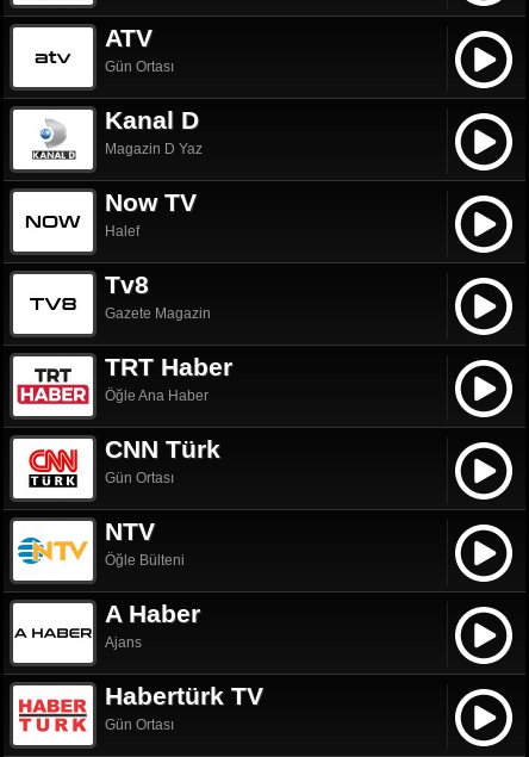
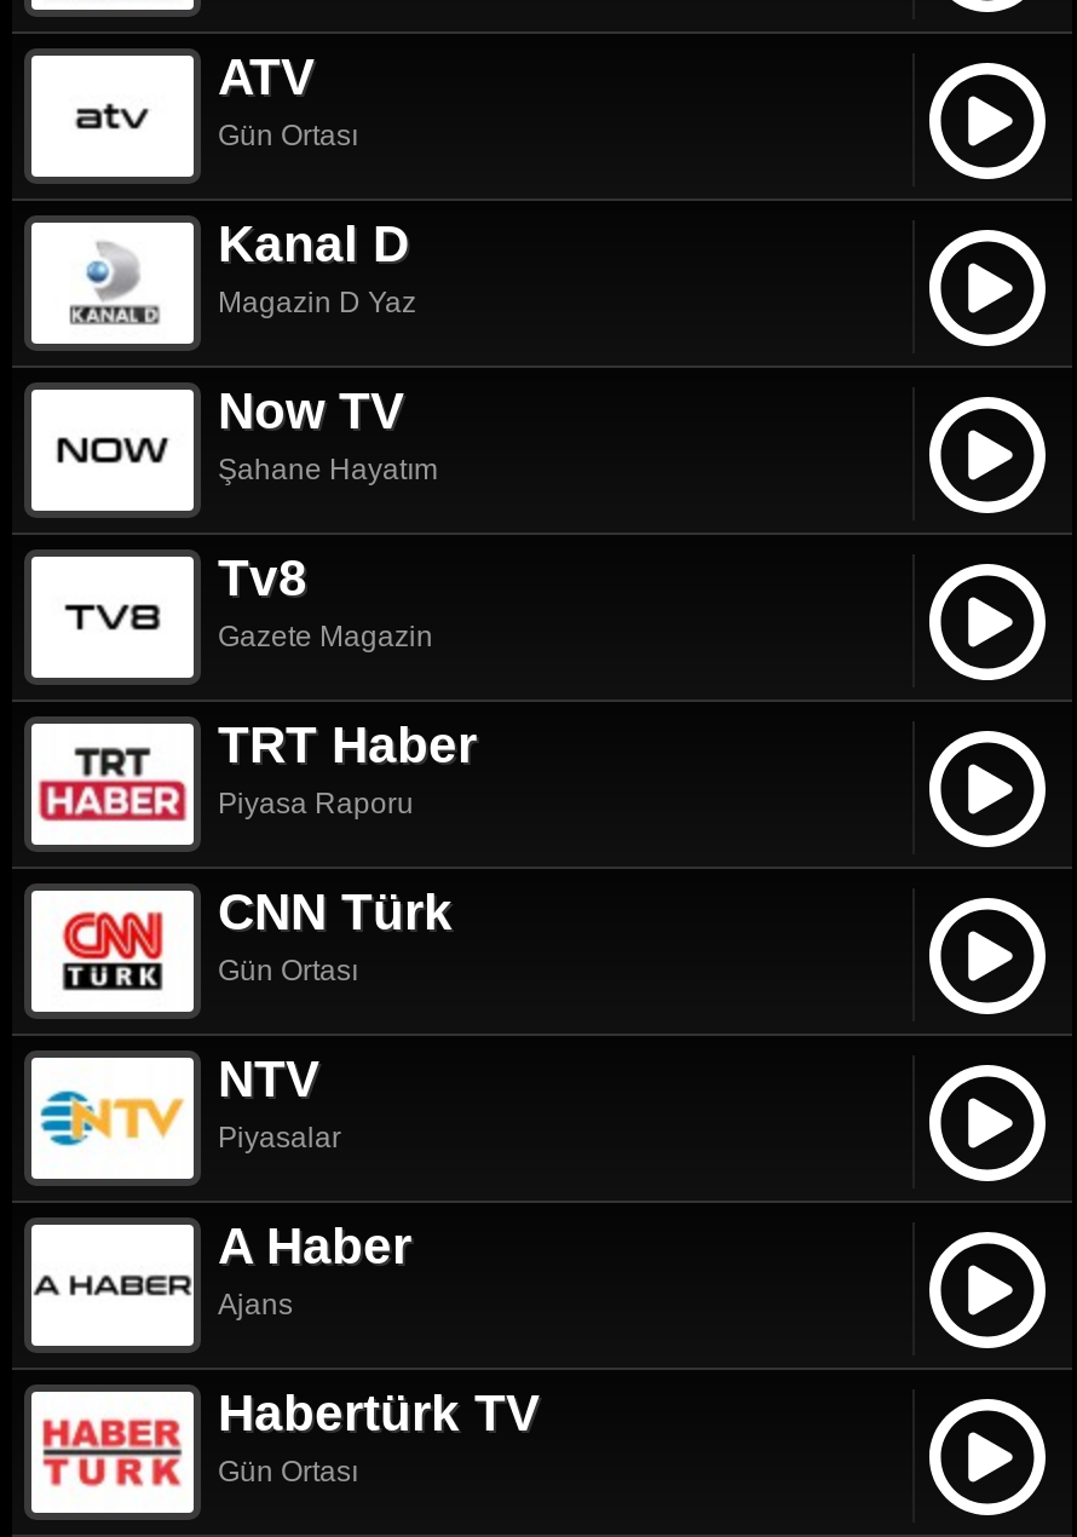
- Halef
+ Şahane Hayatım

- Öğle Ana Haber
+ Piyasa Raporu

- Öğle Bülteni
+ Piyasalar
